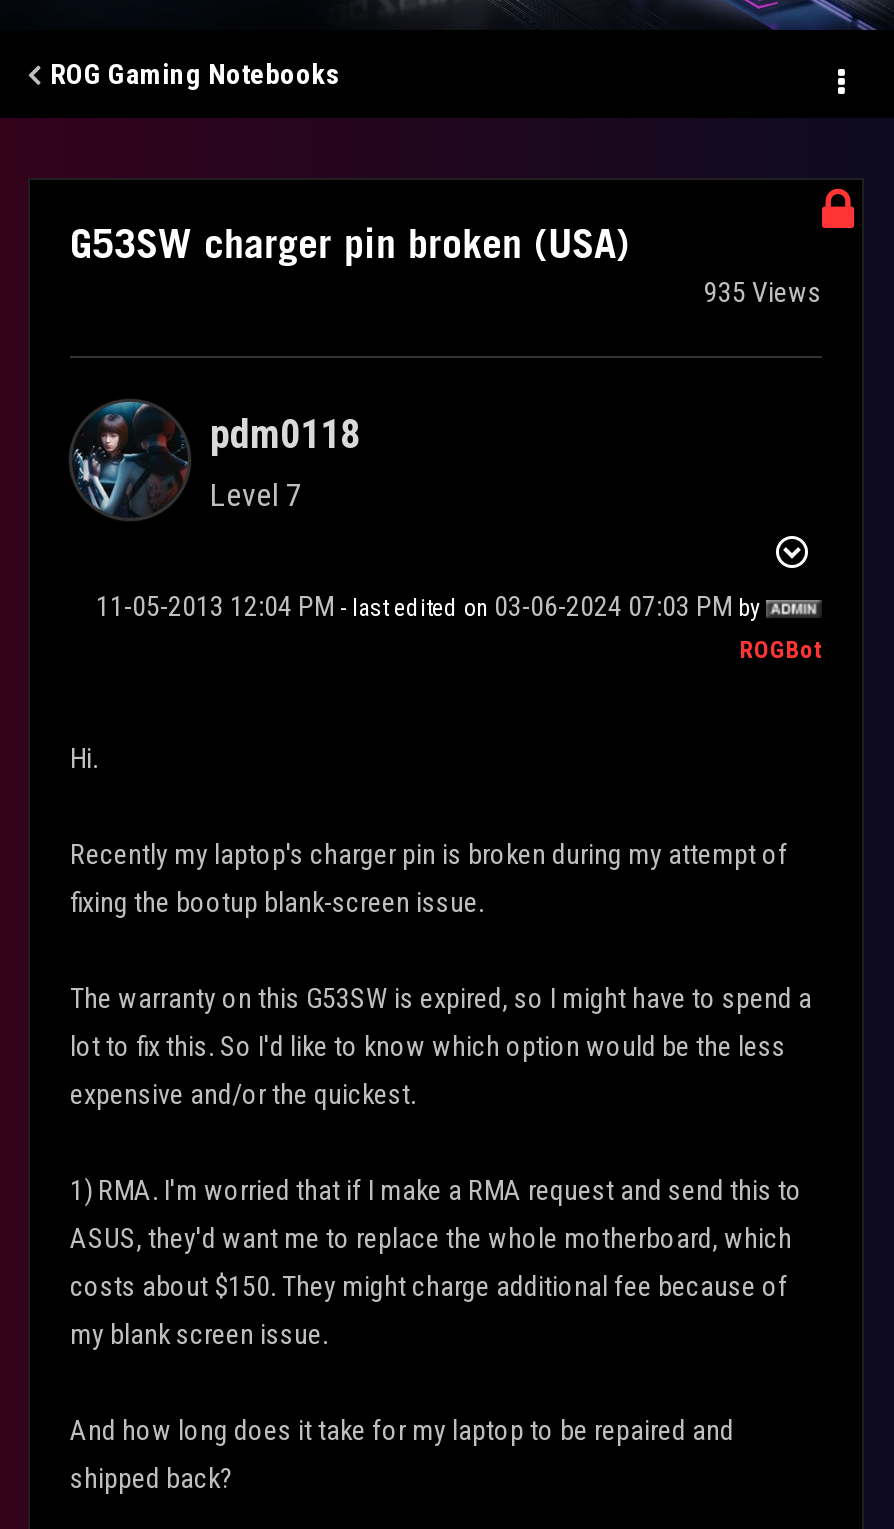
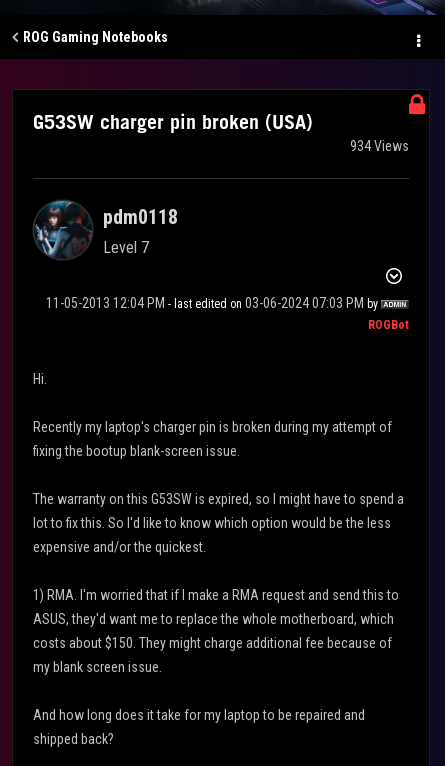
- 935 Views
+ 934 Views
